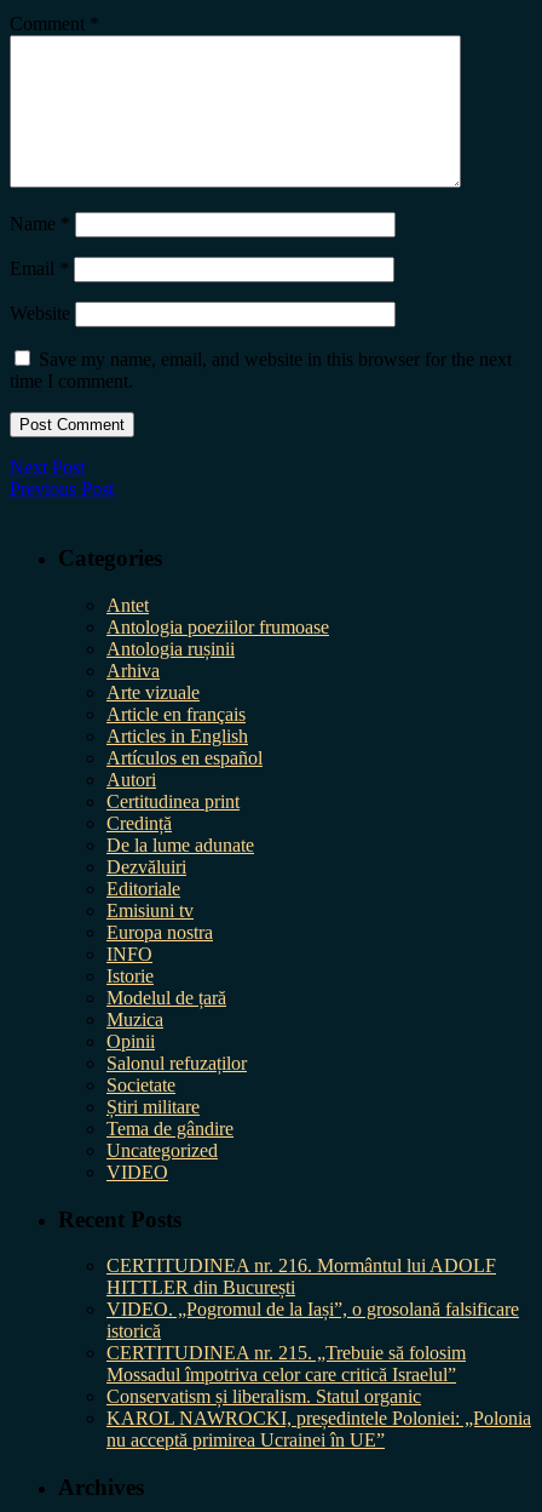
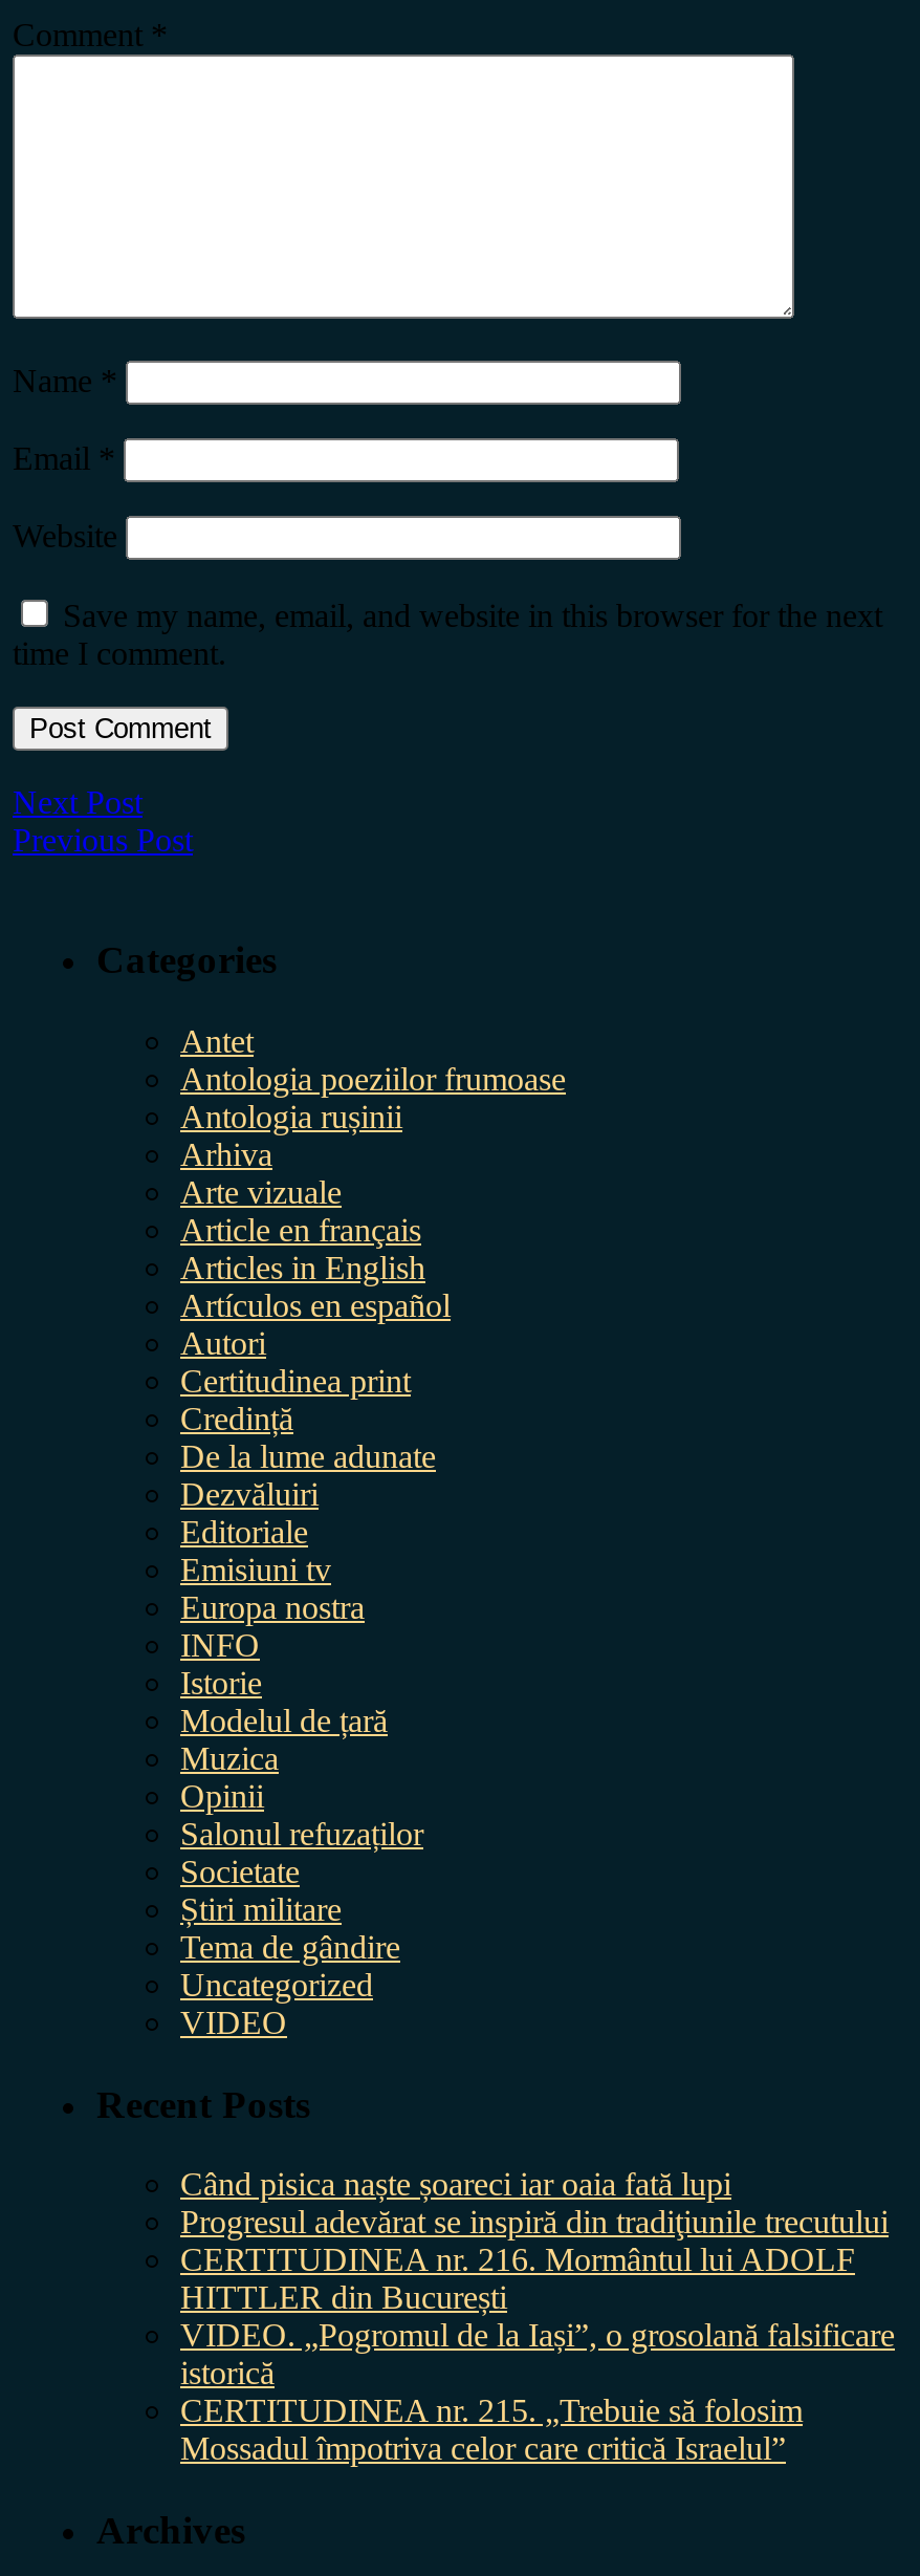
+ Când pisica naște șoareci iar oaia fată lupi
+ Progresul adevărat se inspiră din tradiţiunile trecutului

moved down: CERTITUDINEA nr. 216. Mormântul lui ADOLF | HITTLER din București | VIDEO. „Pogromul de la Iași”, o grosolană falsificare | istorică | CERTITUDINEA nr. 215. „Trebuie să folosim | Mossadul împotriva celor care critică Israelul”

- Conservatism și liberalism. Statul organic
- KAROL NAWROCKI, președintele Poloniei: „Polonia
- nu acceptă primirea Ucrainei în UE”
